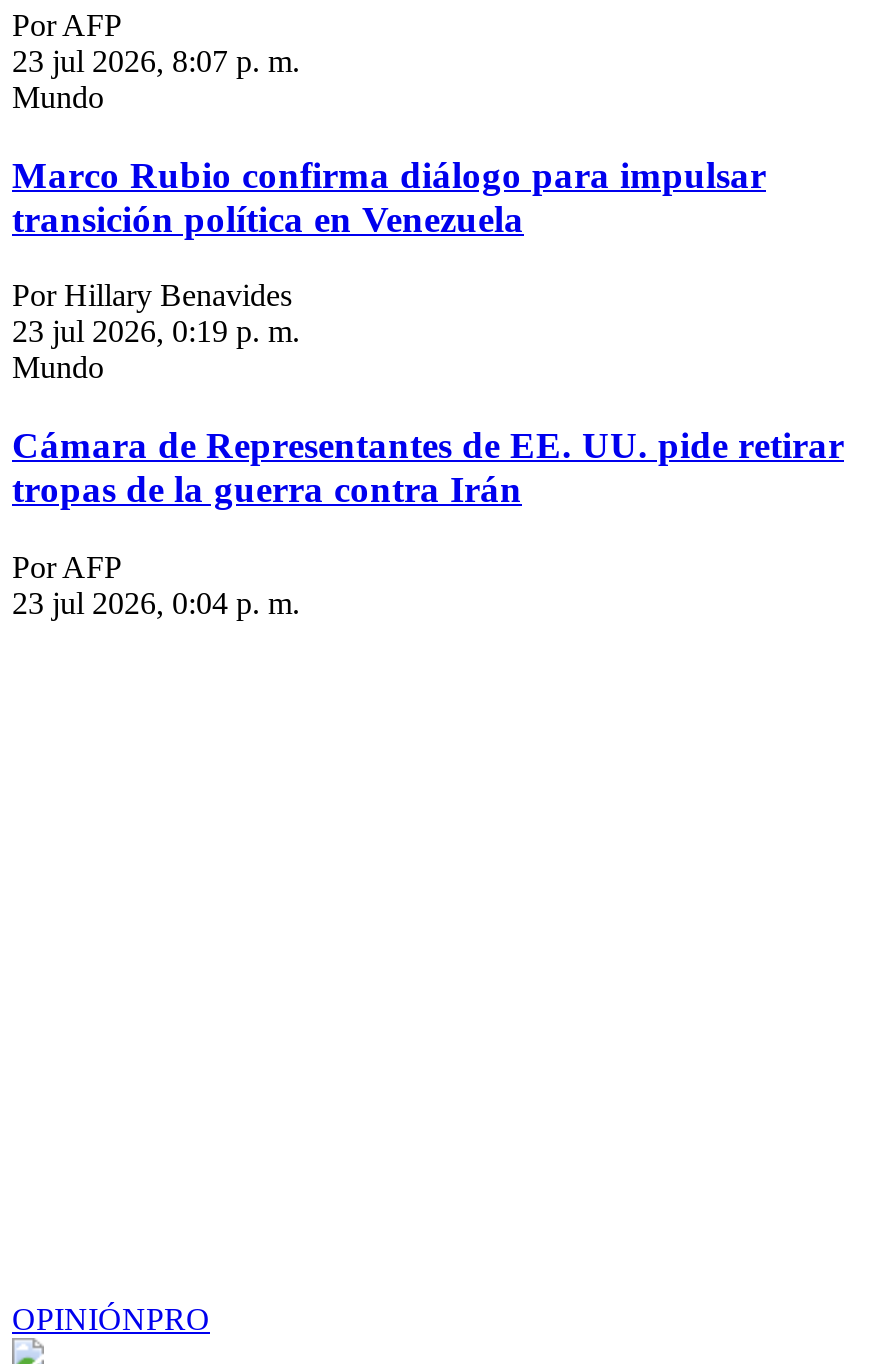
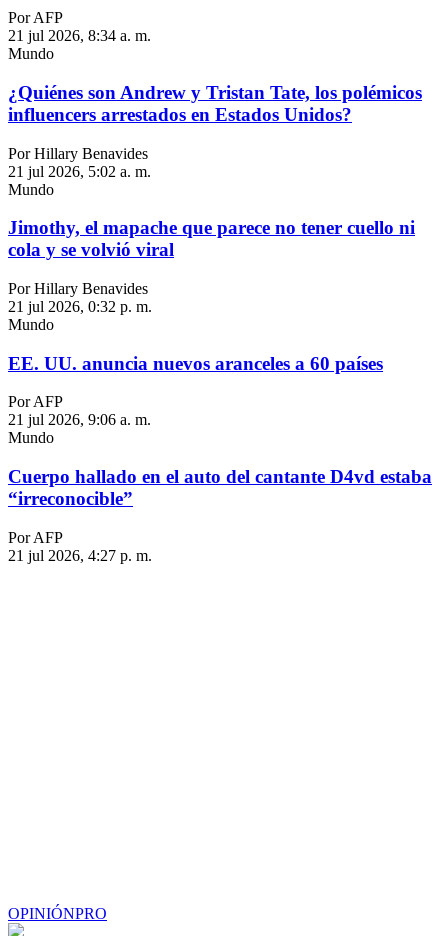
- 23 jul 2026, 8:07 p. m.
+ 21 jul 2026, 8:34 a. m.

- Marco Rubio confirma diálogo para impulsar
- transición política en Venezuela
+ ¿Quiénes son Andrew y Tristan Tate, los polémicos
+ influencers arrestados en Estados Unidos?

- 23 jul 2026, 0:19 p. m.
+ 21 jul 2026, 5:02 a. m.

- Cámara de Representantes de EE. UU. pide retirar
- tropas de la guerra contra Irán
+ Jimothy, el mapache que parece no tener cuello ni
+ cola y se volvió viral
+ Por Hillary Benavides
+ 21 jul 2026, 0:32 p. m.
+ Mundo
+ EE. UU. anuncia nuevos aranceles a 60 países

- 23 jul 2026, 0:04 p. m.
+ 21 jul 2026, 9:06 a. m.
+ Mundo
+ Cuerpo hallado en el auto del cantante D4vd estaba
+ “irreconocible”
+ Por AFP
+ 21 jul 2026, 4:27 p. m.
